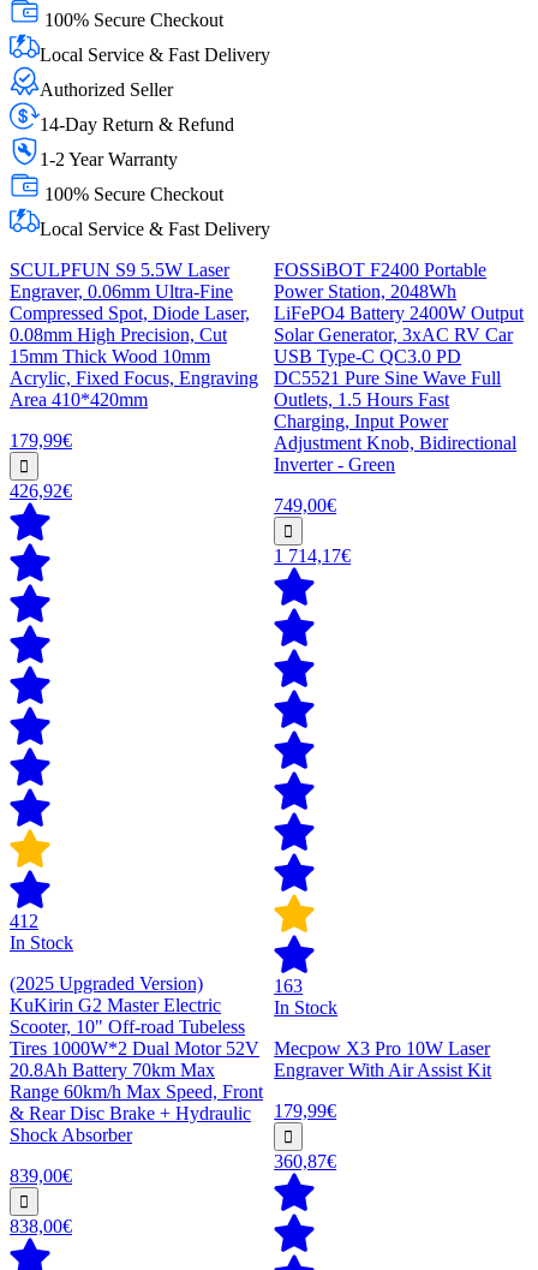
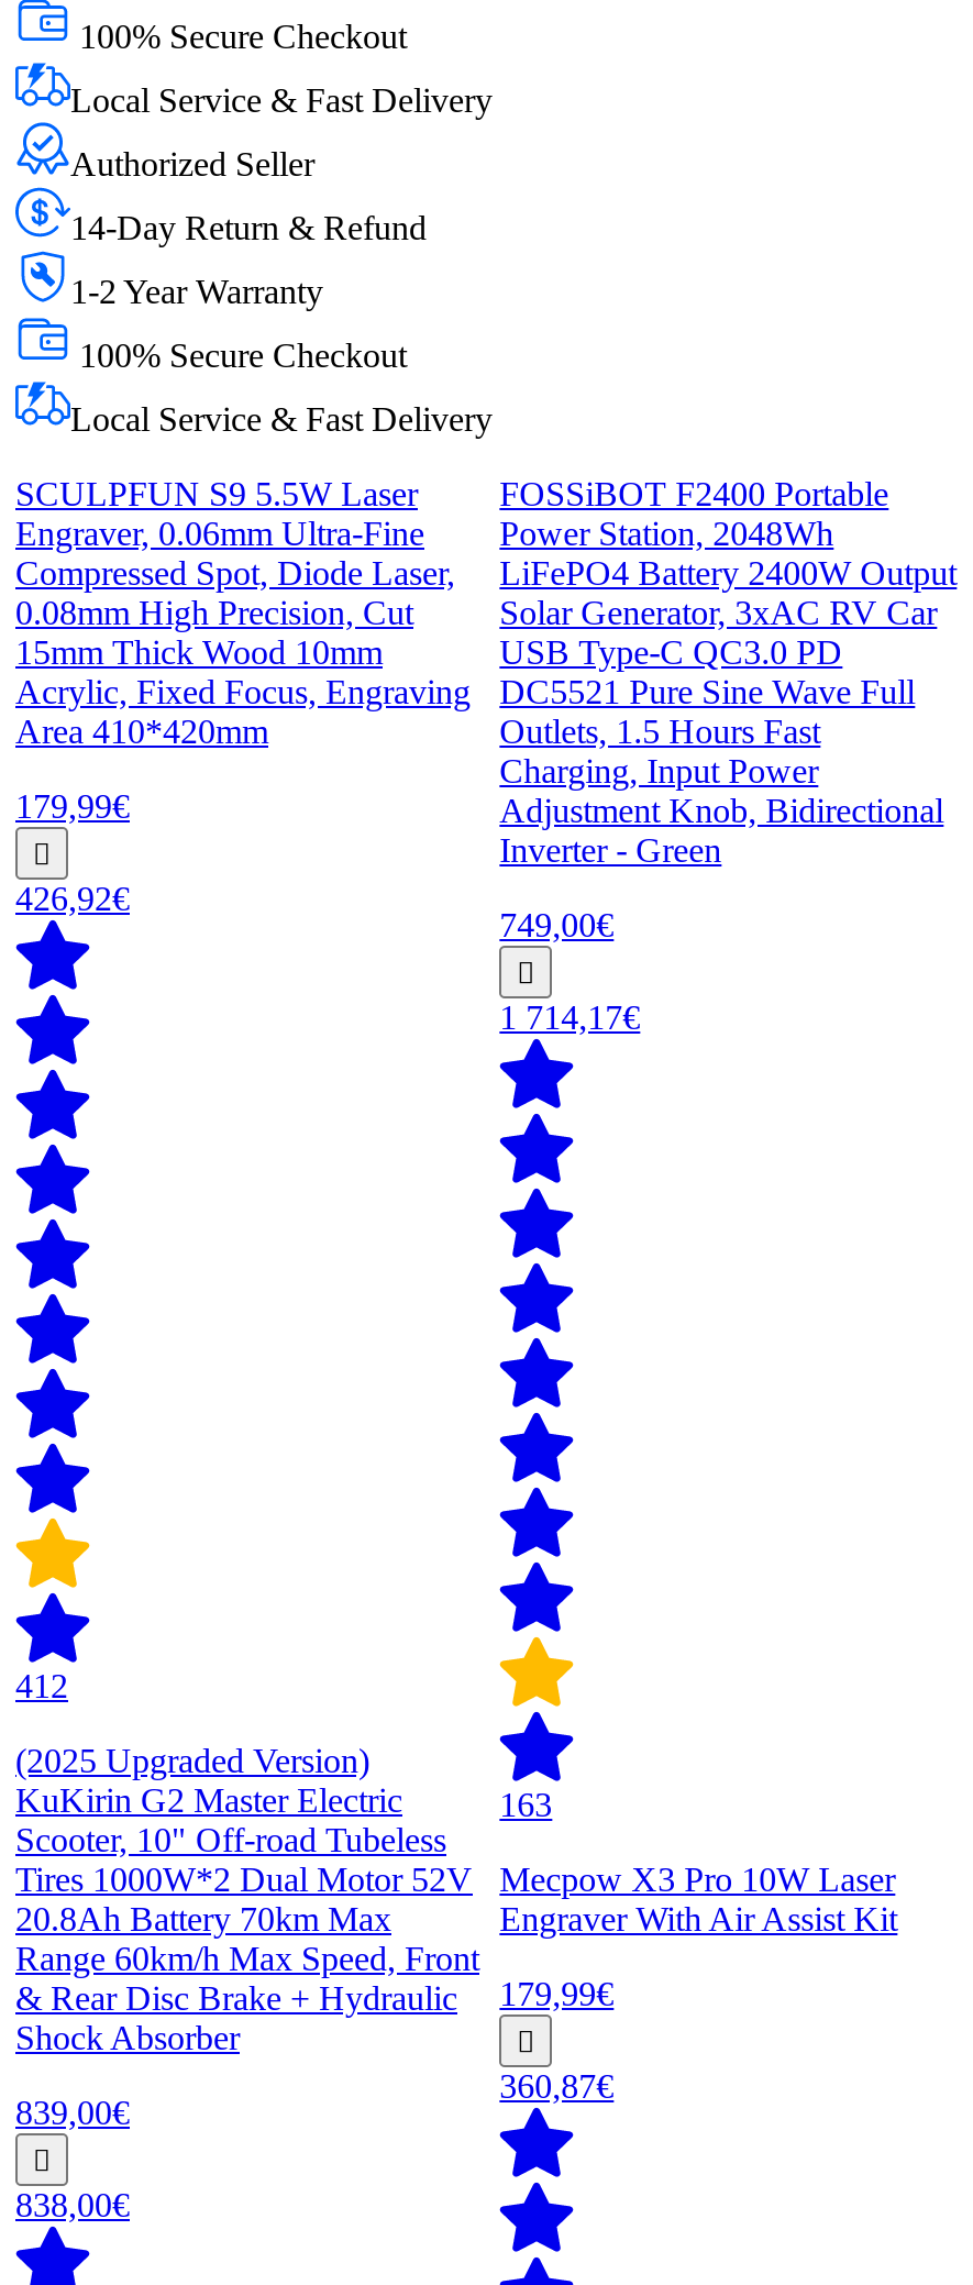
- In Stock

- In Stock
